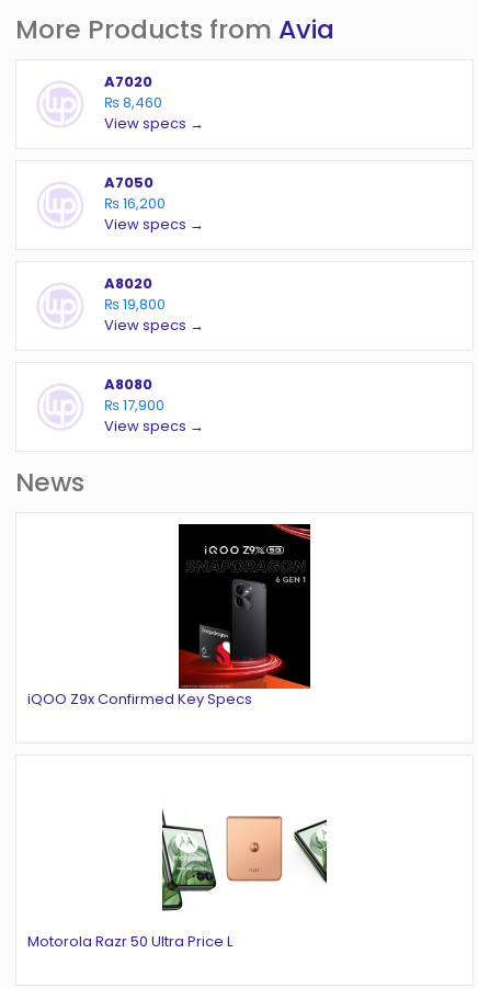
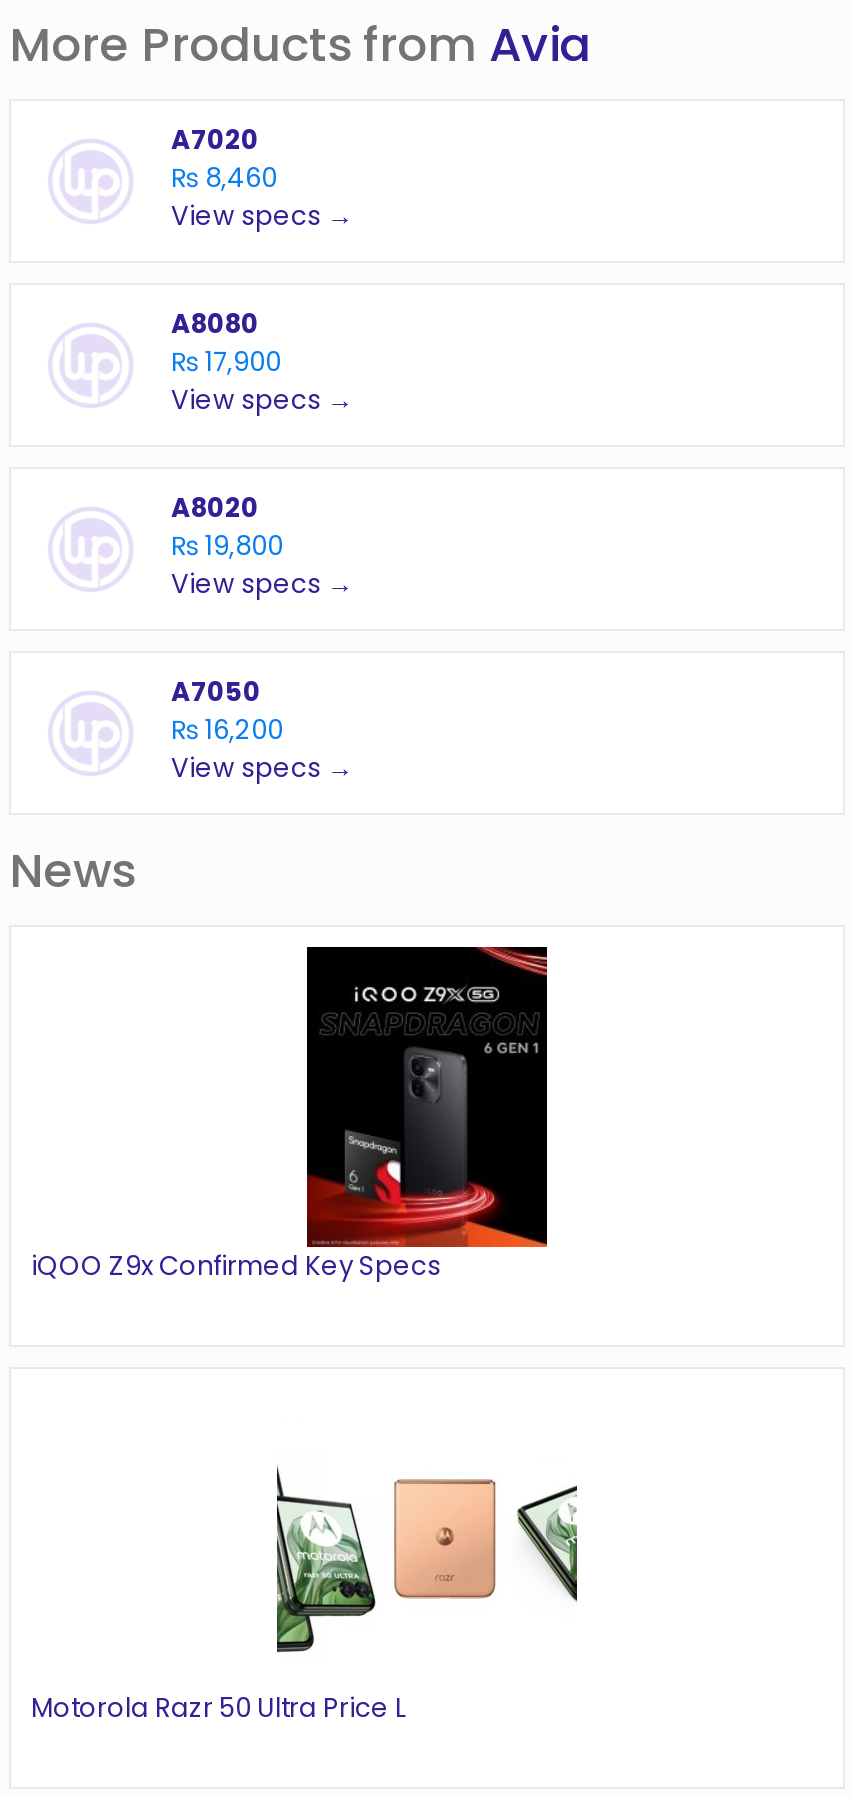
- A7050
- ₨ 16,200
+ A8080
+ ₨ 17,900

- A8080
- ₨ 17,900
+ A7050
+ ₨ 16,200
